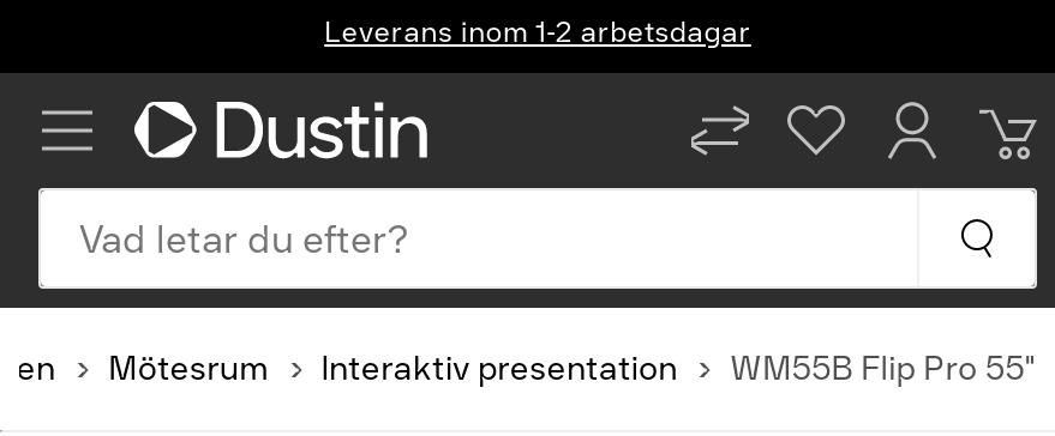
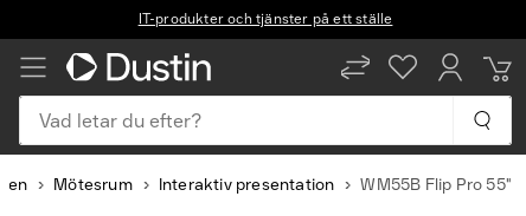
- Leverans inom 1-2 arbetsdagar
+ IT-produkter och tjänster på ett ställe
